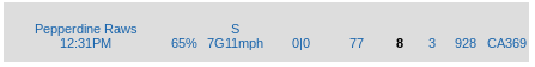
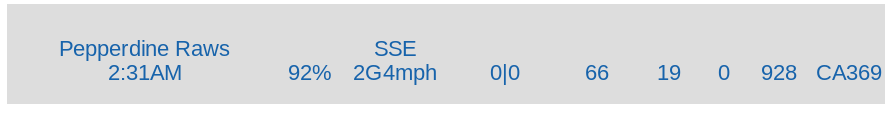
- S
- 7G11mph
+ SSE
+ 2G4mph

- 12:31PM
- 65%
+ 2:31AM
+ 92%

- 77
+ 66

- 8
+ 19

- 3
+ 0
